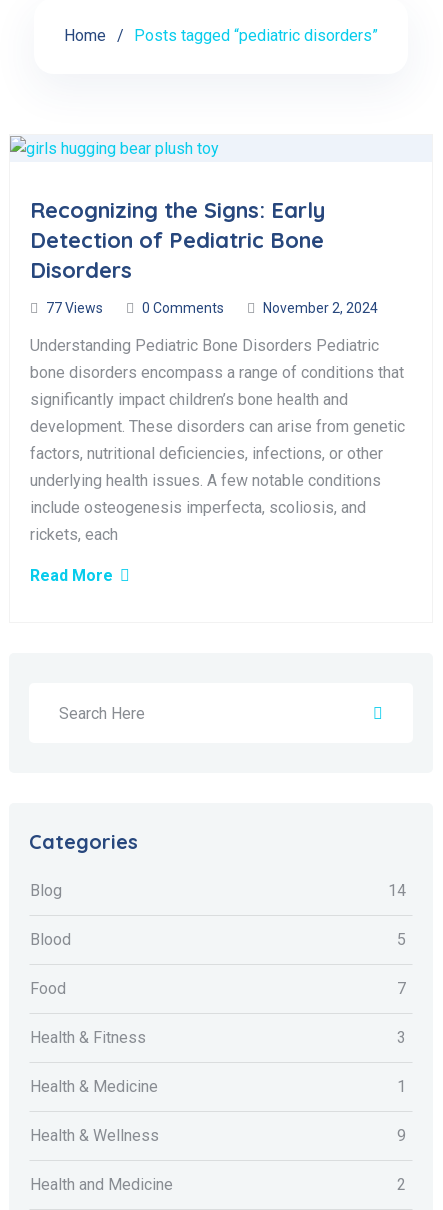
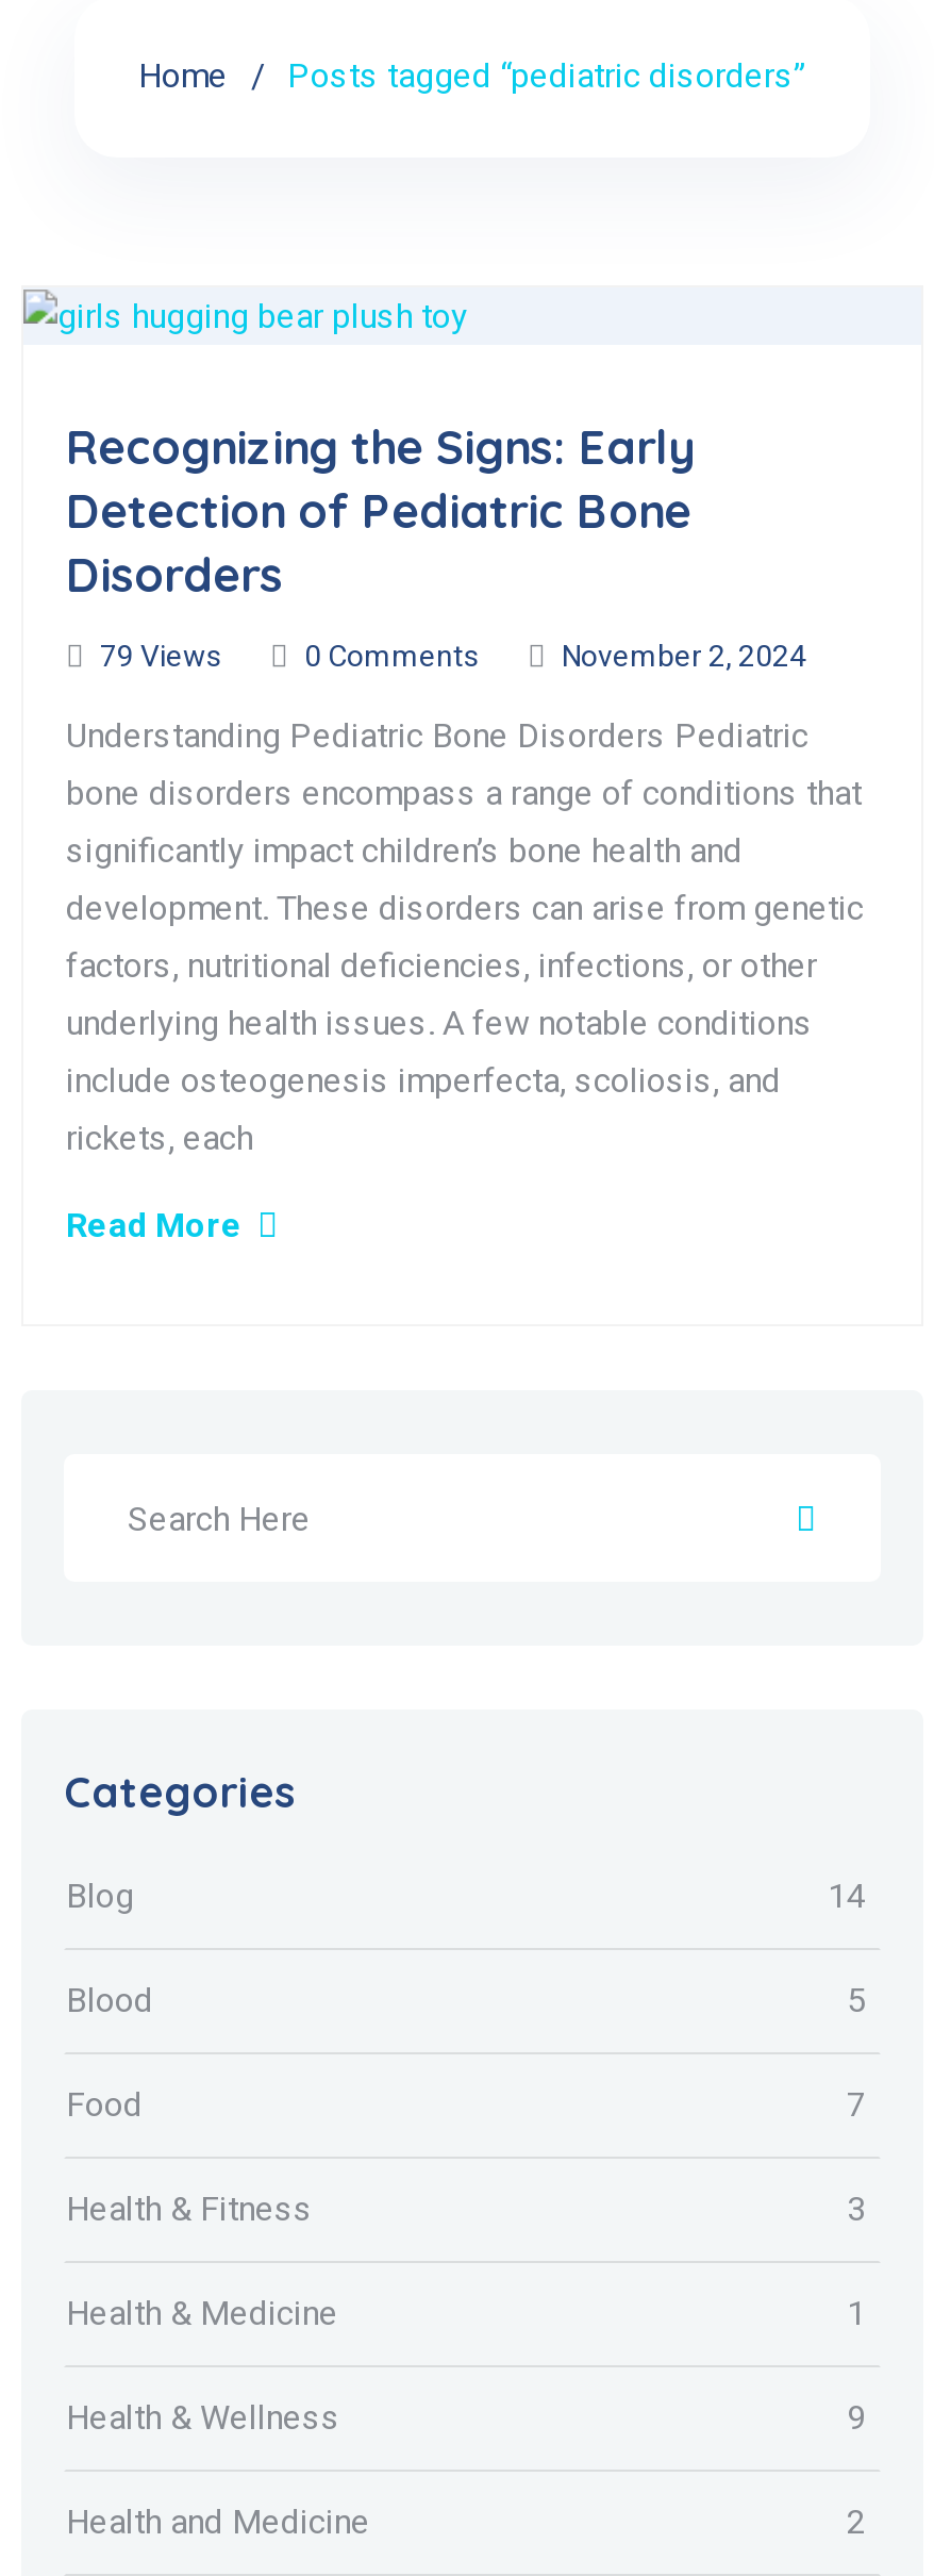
- 77 Views
+ 79 Views
